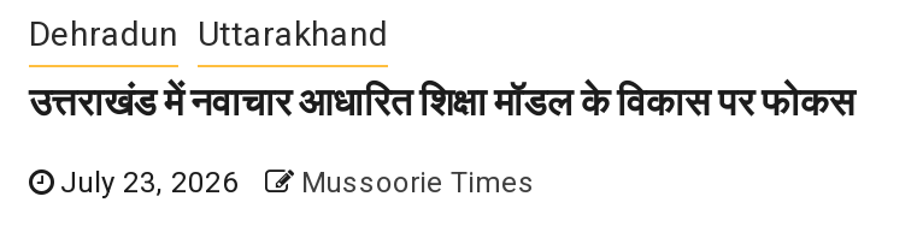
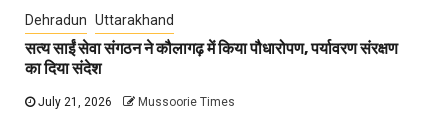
- उत्तराखंड में नवाचार आधारित शिक्षा मॉडल के विकास पर फोकस
+ सत्य साईं सेवा संगठन ने कौलागढ़ में किया पौधारोपण, पर्यावरण संरक्षण
+ का दिया संदेश

- July 23, 2026 Mussoorie Times
+ July 21, 2026 Mussoorie Times
